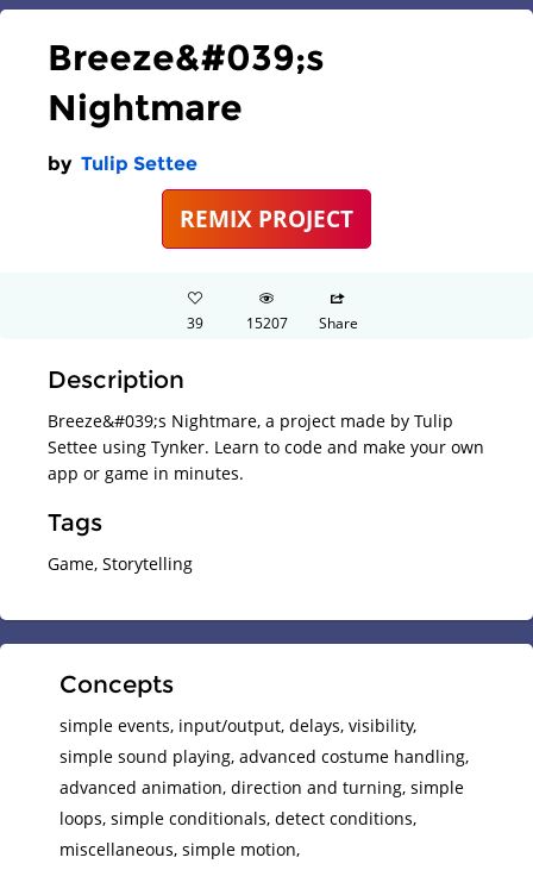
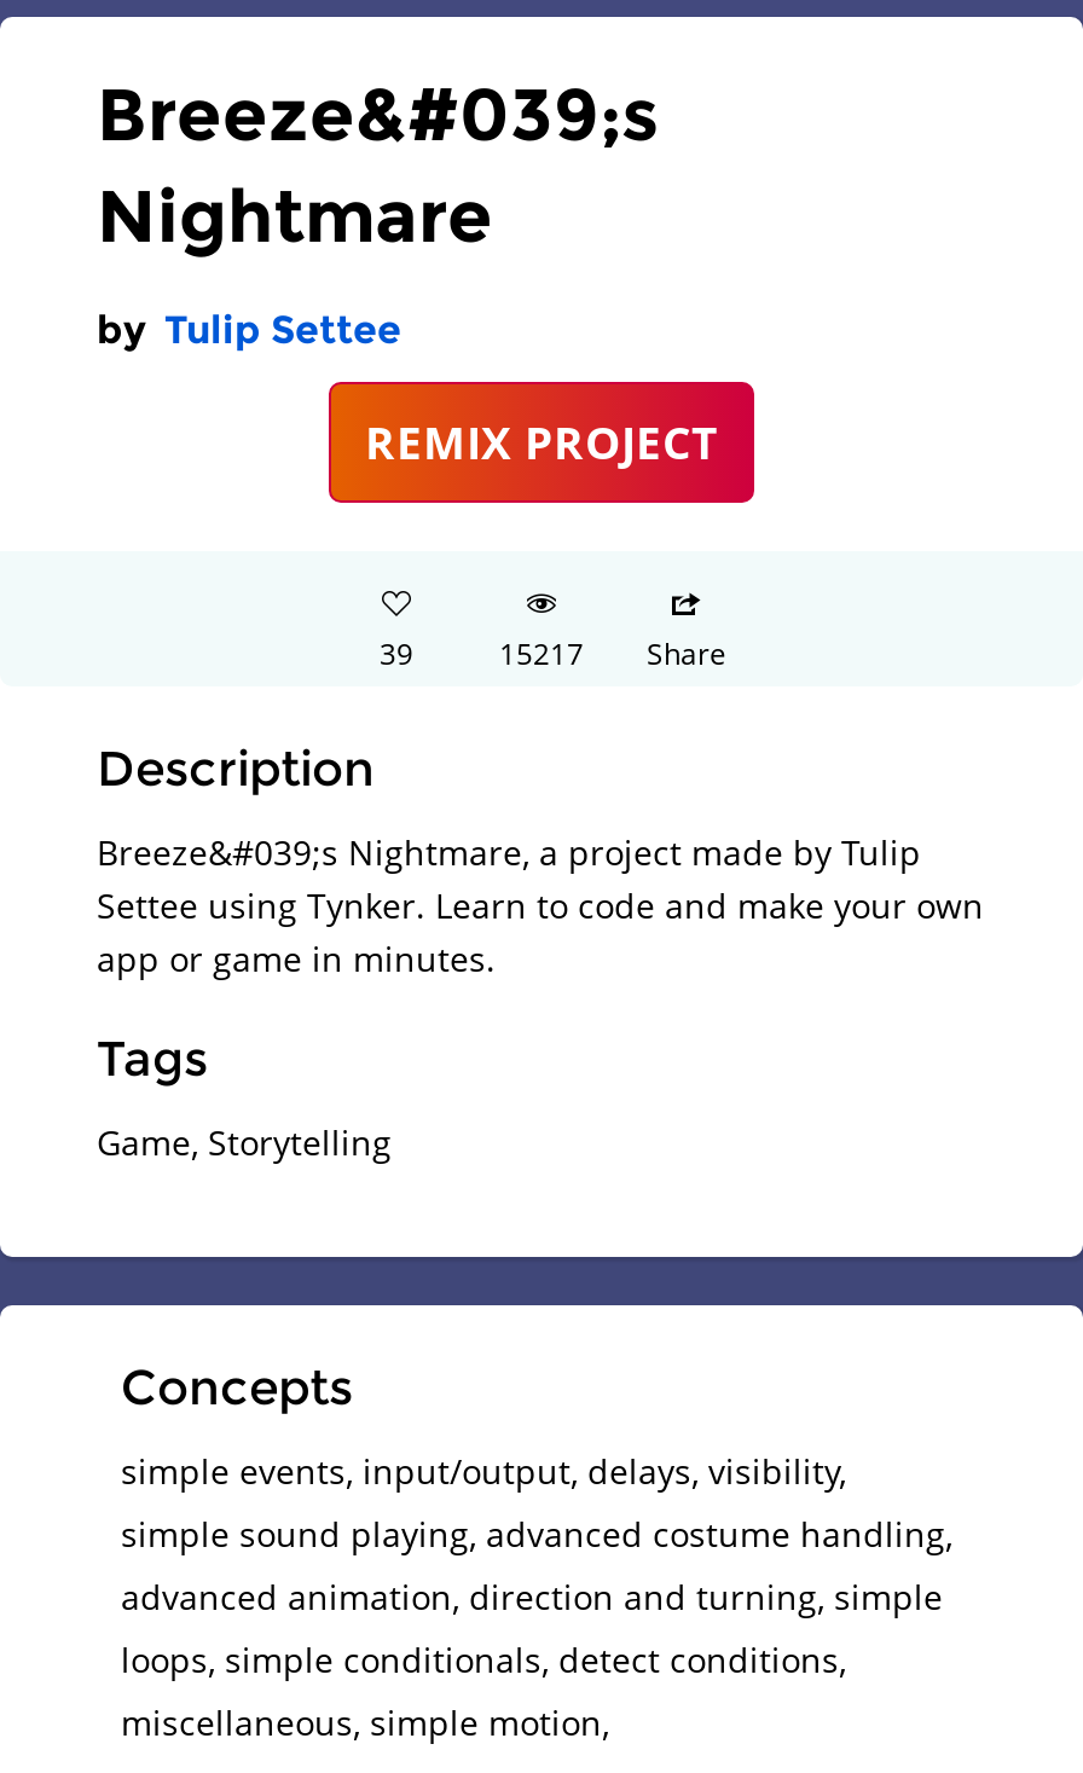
- 15207 Share
+ 15217 Share
